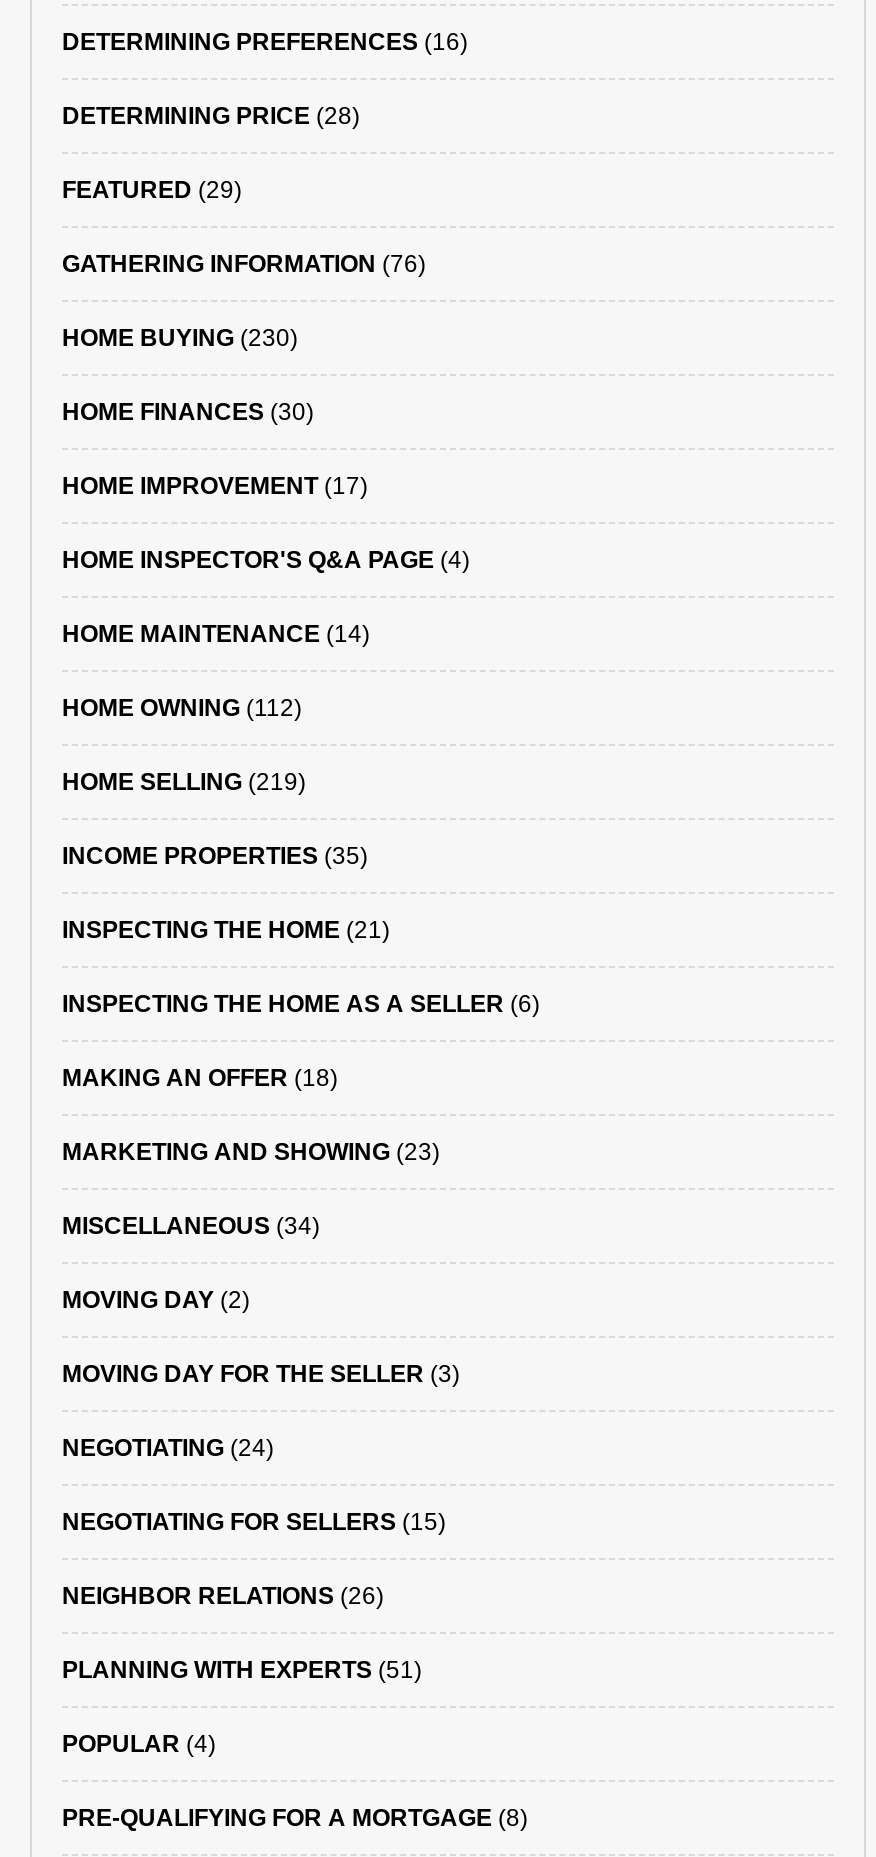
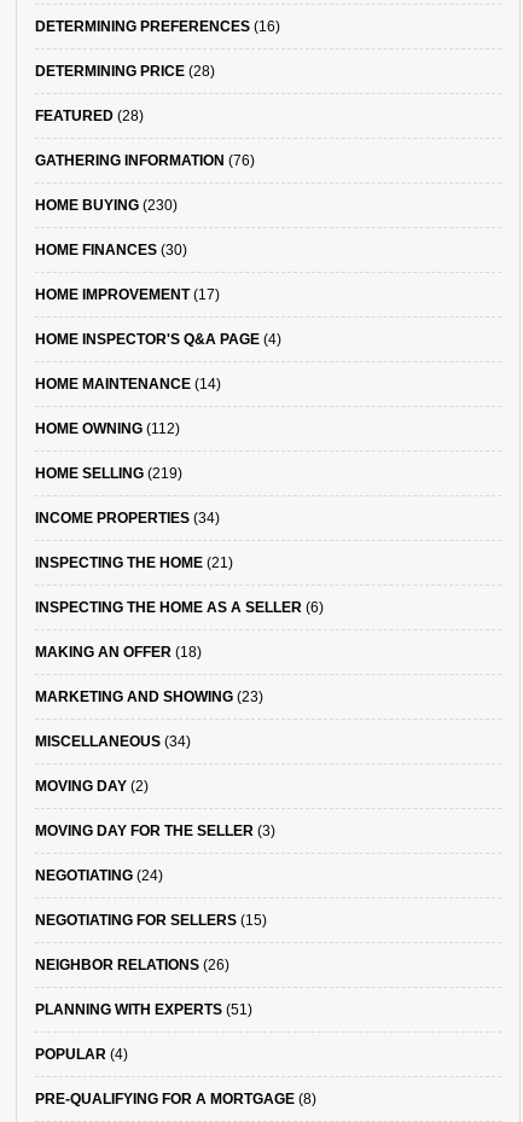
- FEATURED (29)
+ FEATURED (28)

- INCOME PROPERTIES (35)
+ INCOME PROPERTIES (34)
